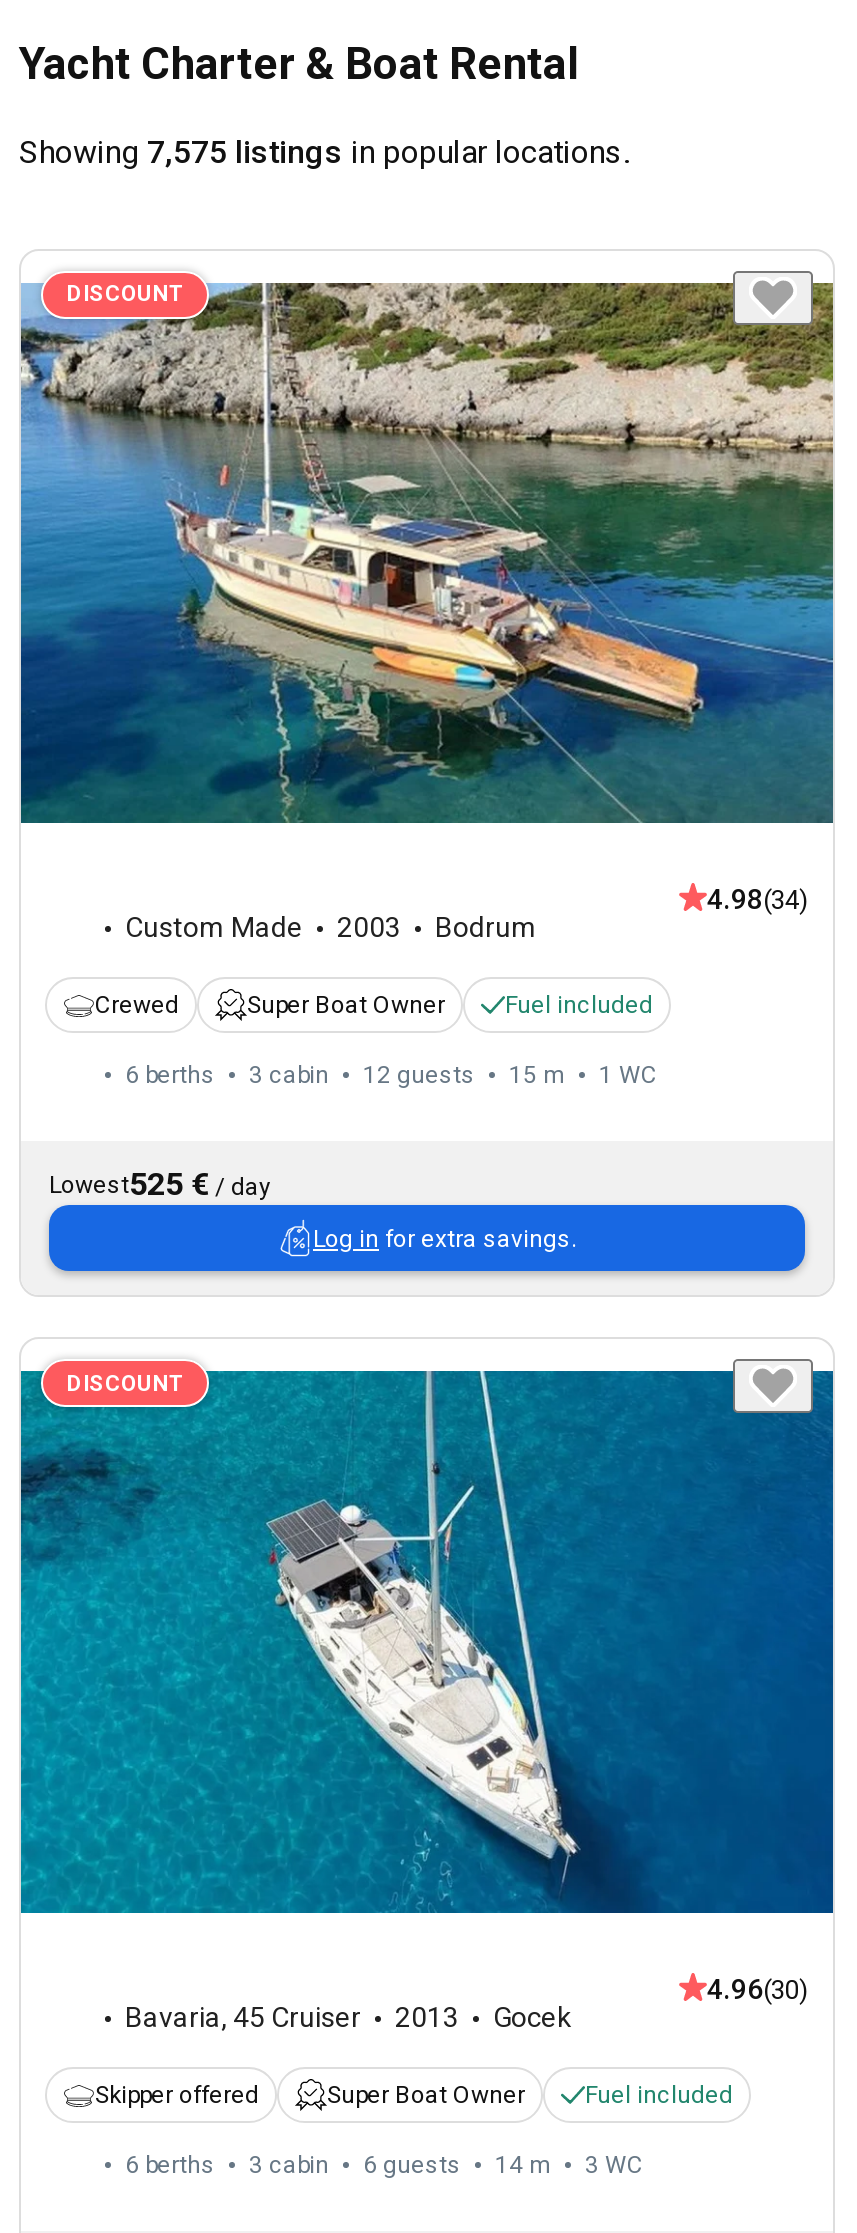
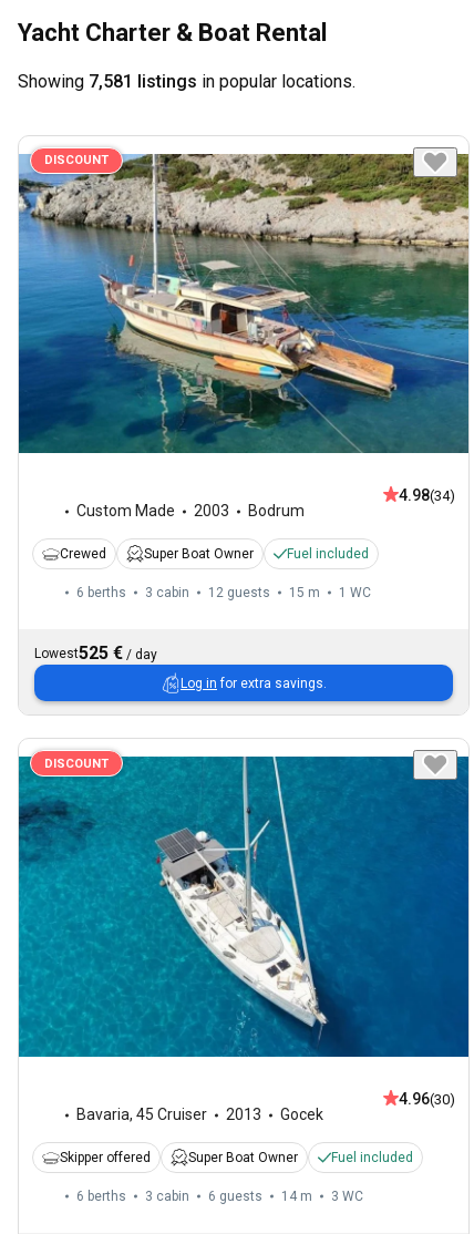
- Showing 7,575 listings in popular locations.
+ Showing 7,581 listings in popular locations.
